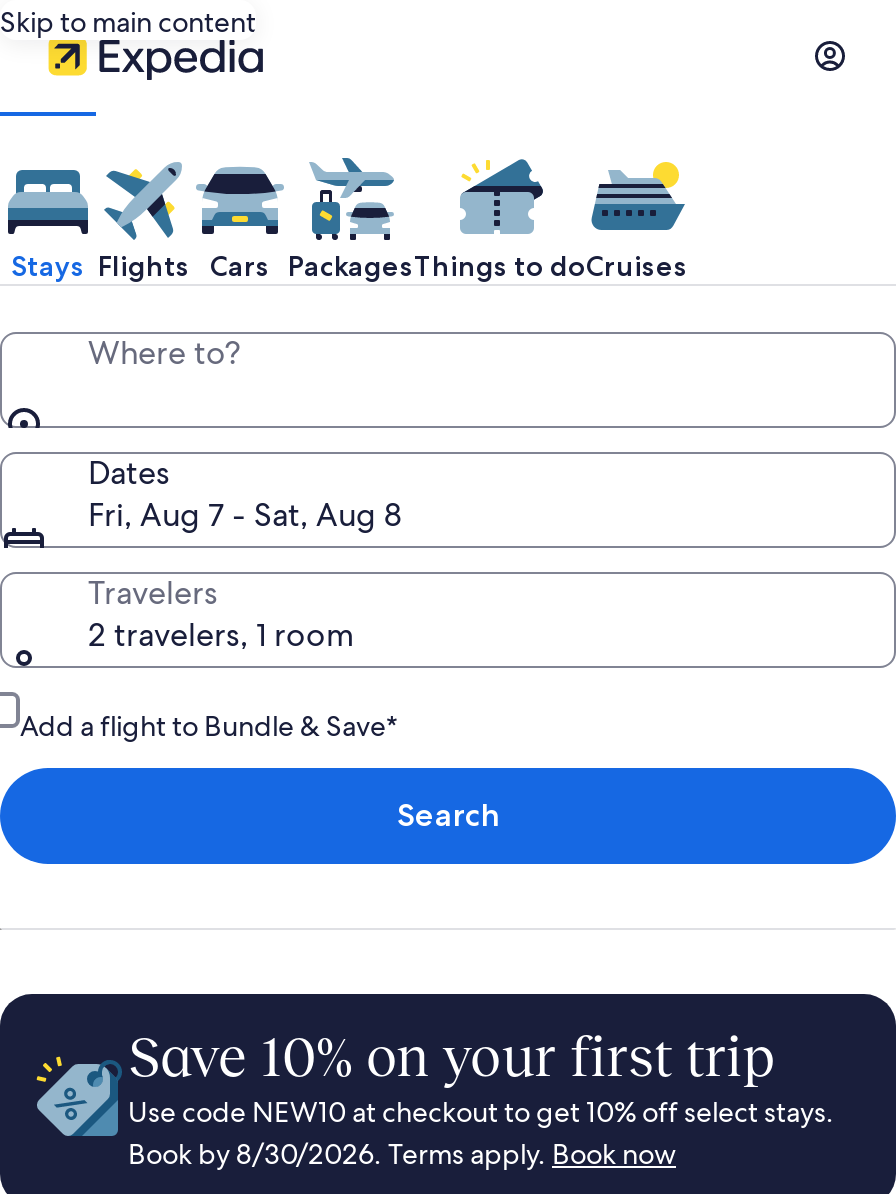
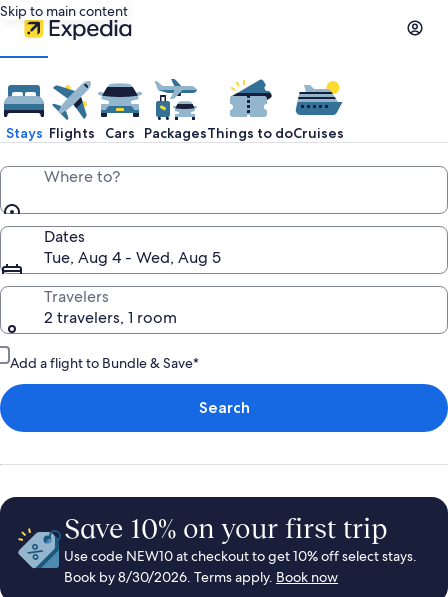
- Fri, Aug 7 - Sat, Aug 8
+ Tue, Aug 4 - Wed, Aug 5
